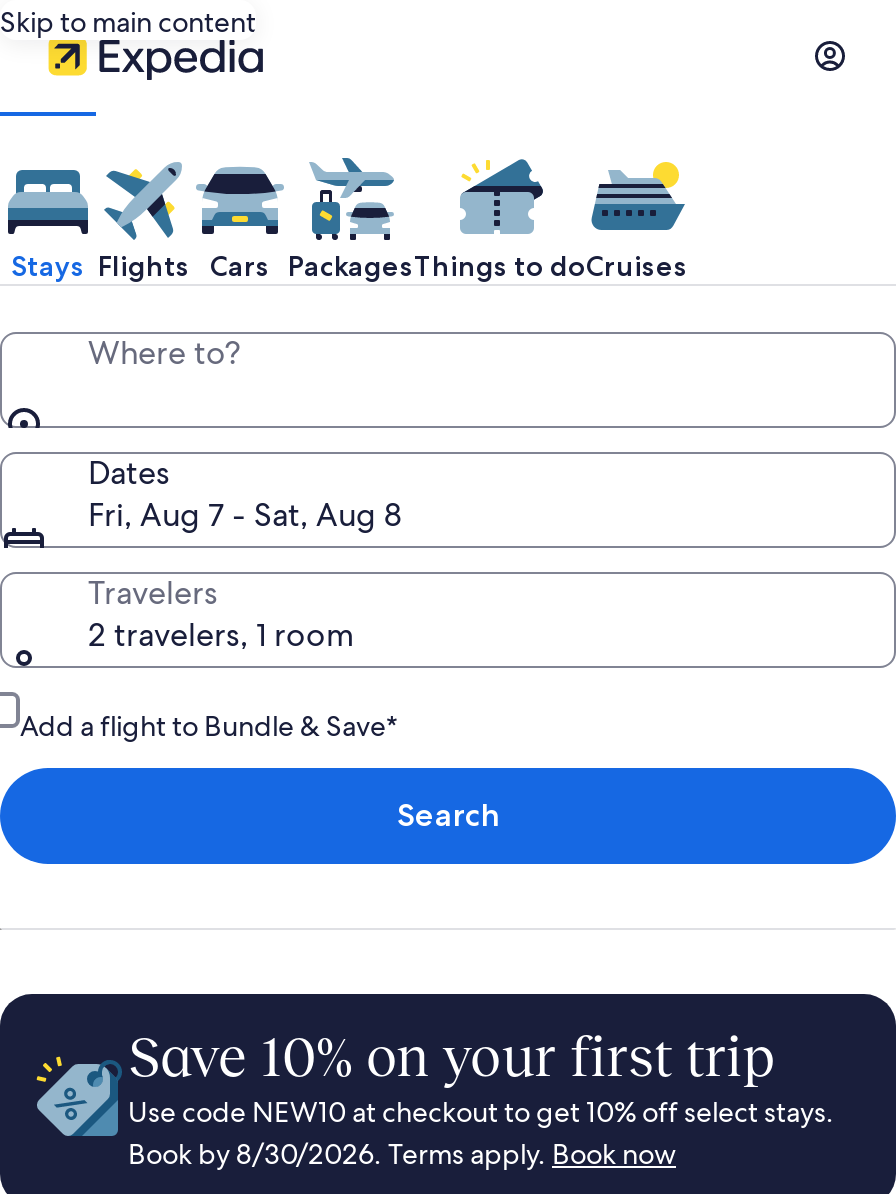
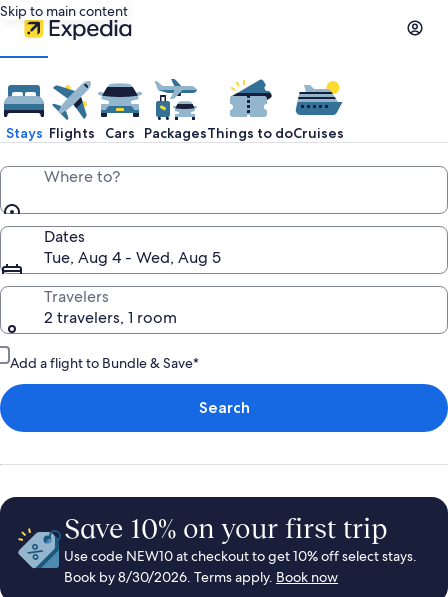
- Fri, Aug 7 - Sat, Aug 8
+ Tue, Aug 4 - Wed, Aug 5
